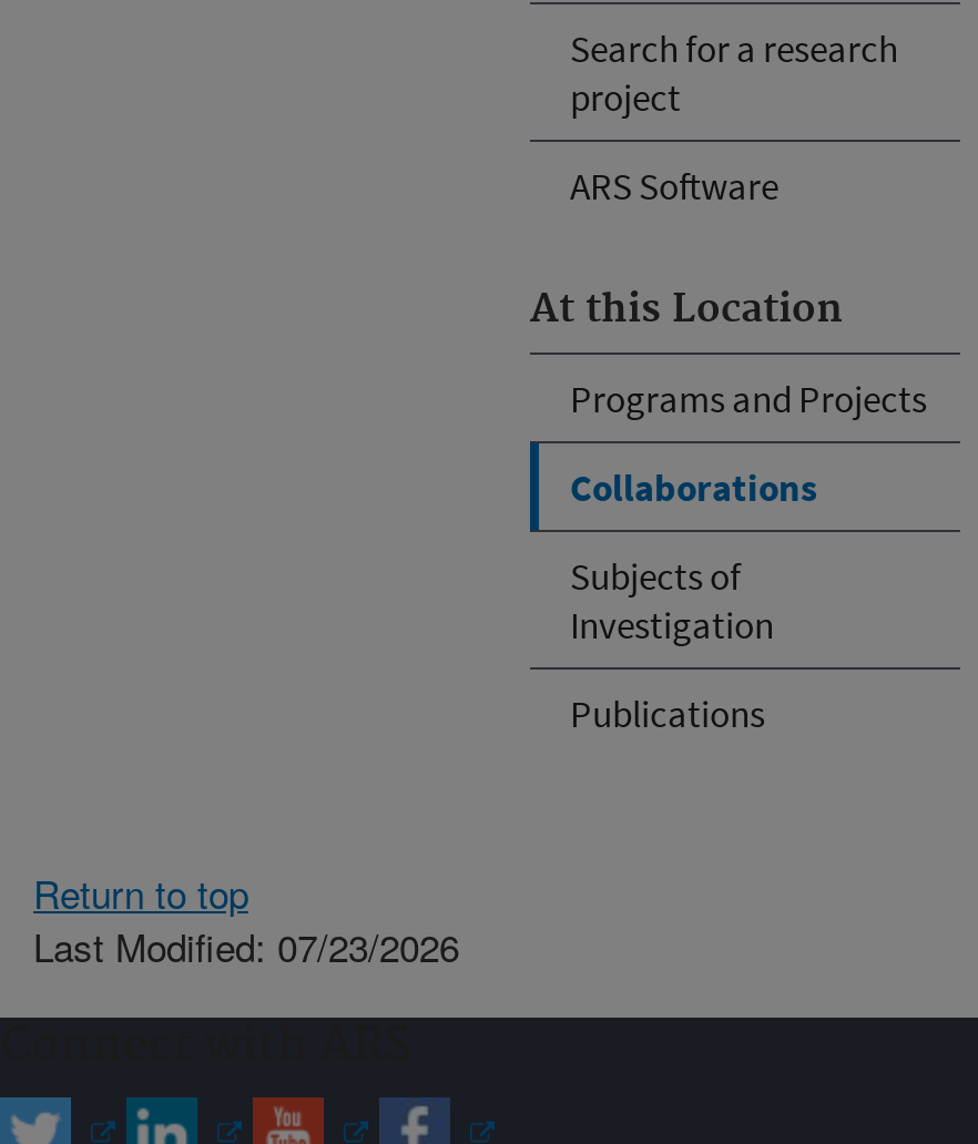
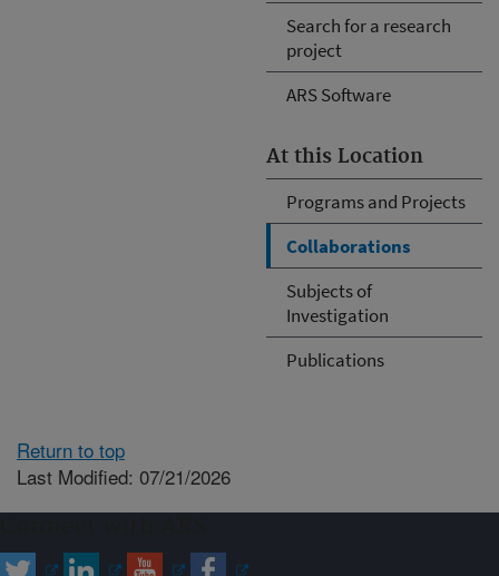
- Last Modified: 07/23/2026
+ Last Modified: 07/21/2026
